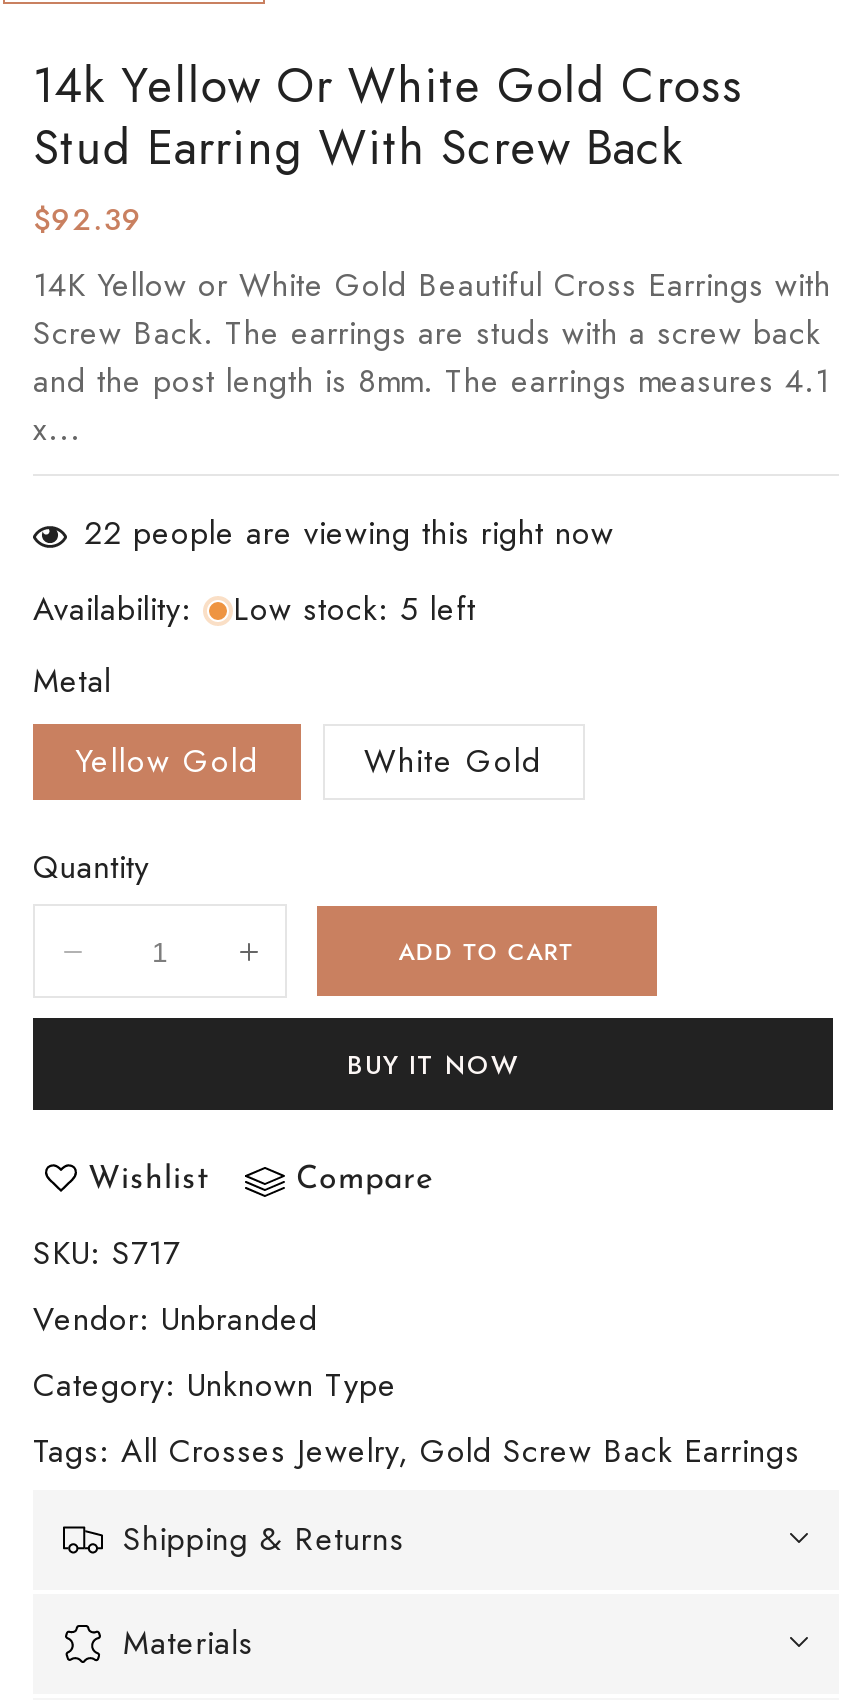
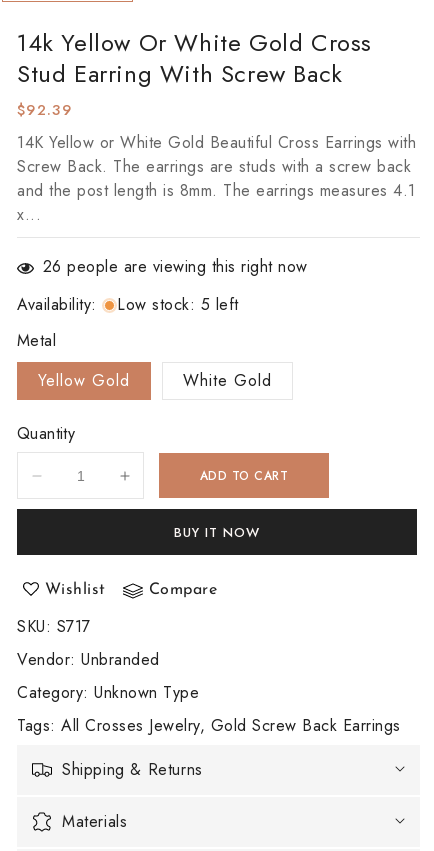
- 22 people are viewing this right now
+ 26 people are viewing this right now
